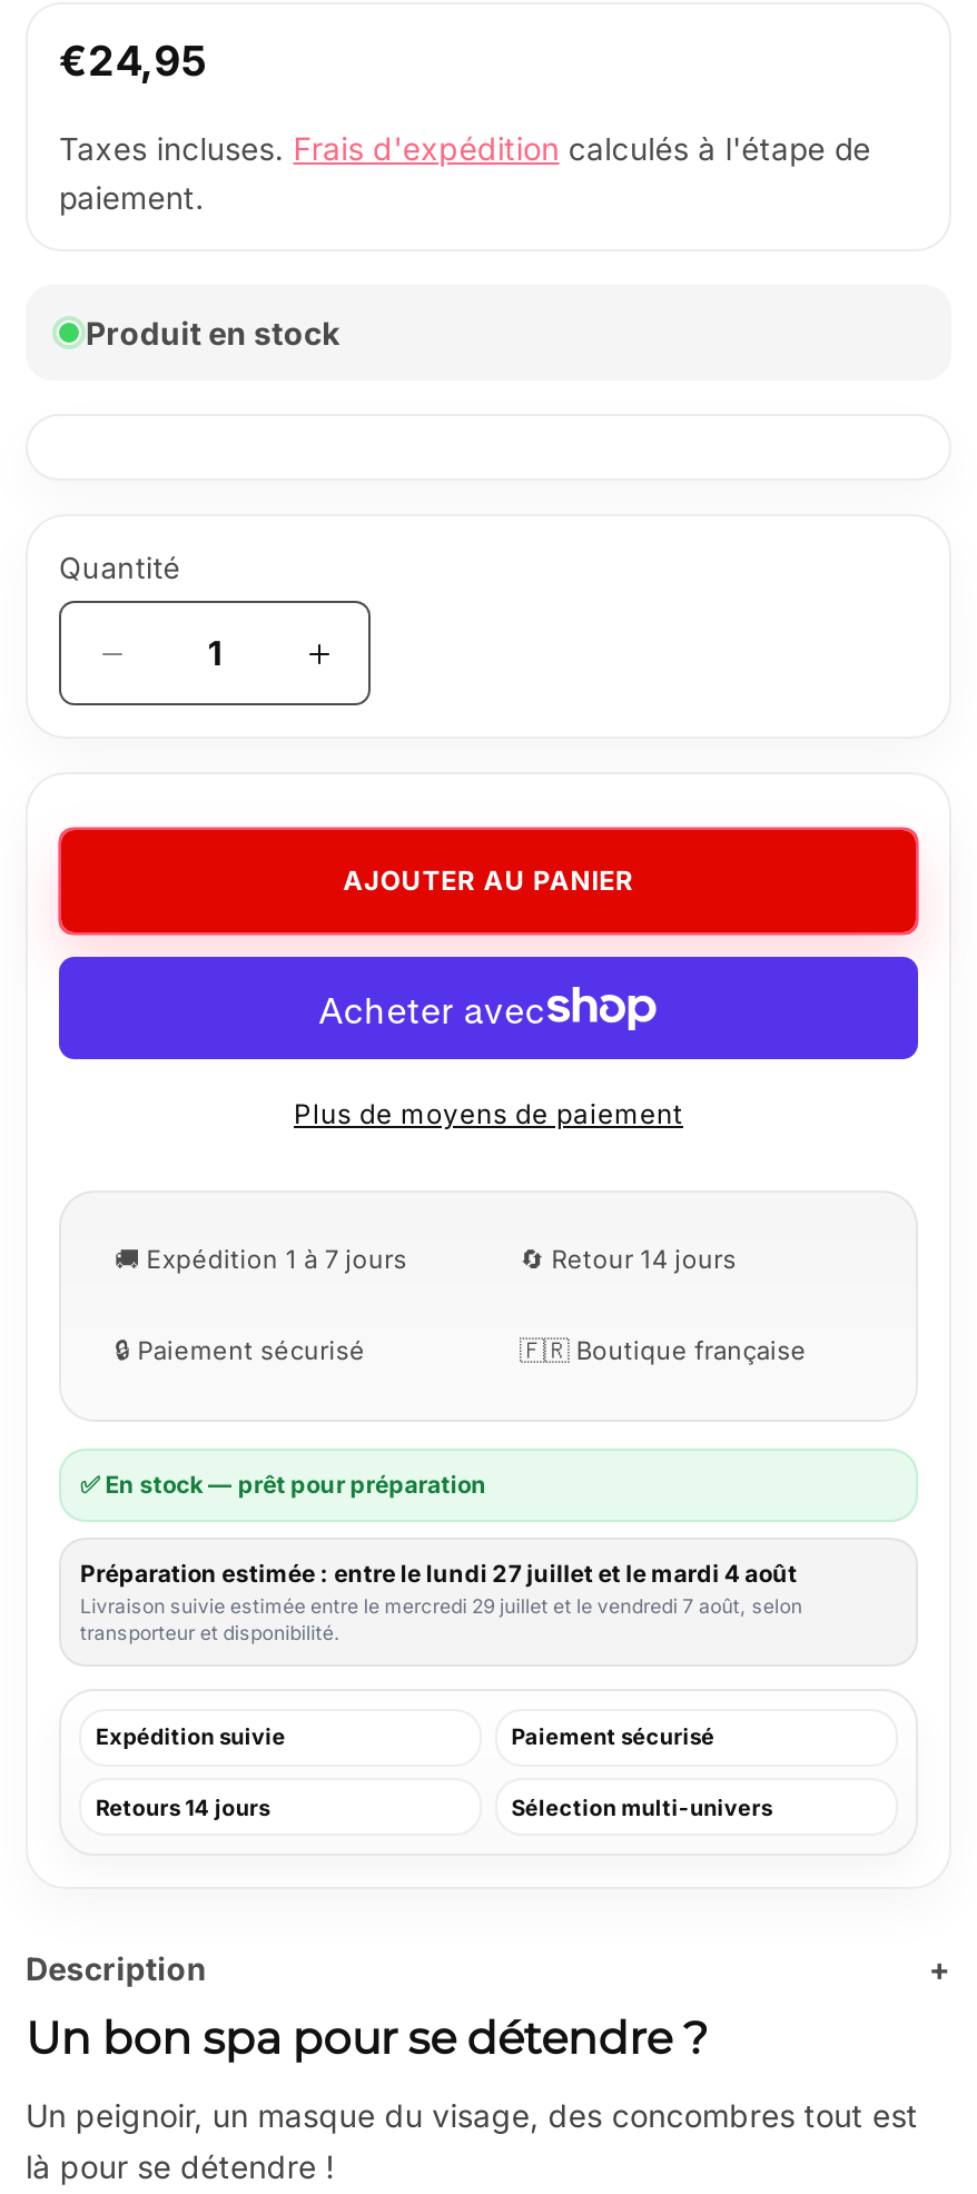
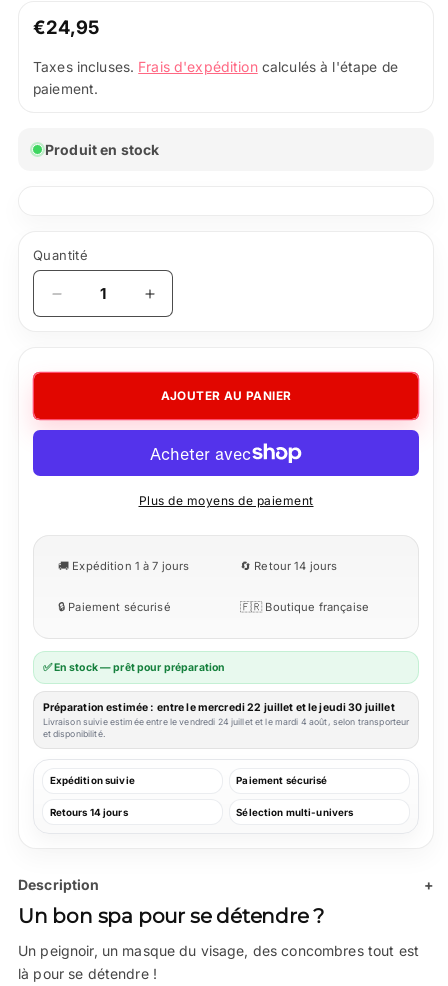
- Préparation estimée : entre le lundi 27 juillet et le mardi 4 août
- Livraison suivie estimée entre le mercredi 29 juillet et le vendredi 7 août, selon
- transporteur et disponibilité.
+ Préparation estimée : entre le mercredi 22 juillet et le jeudi 30 juillet
+ Livraison suivie estimée entre le vendredi 24 juillet et le mardi 4 août, selon transporteur
+ et disponibilité.
